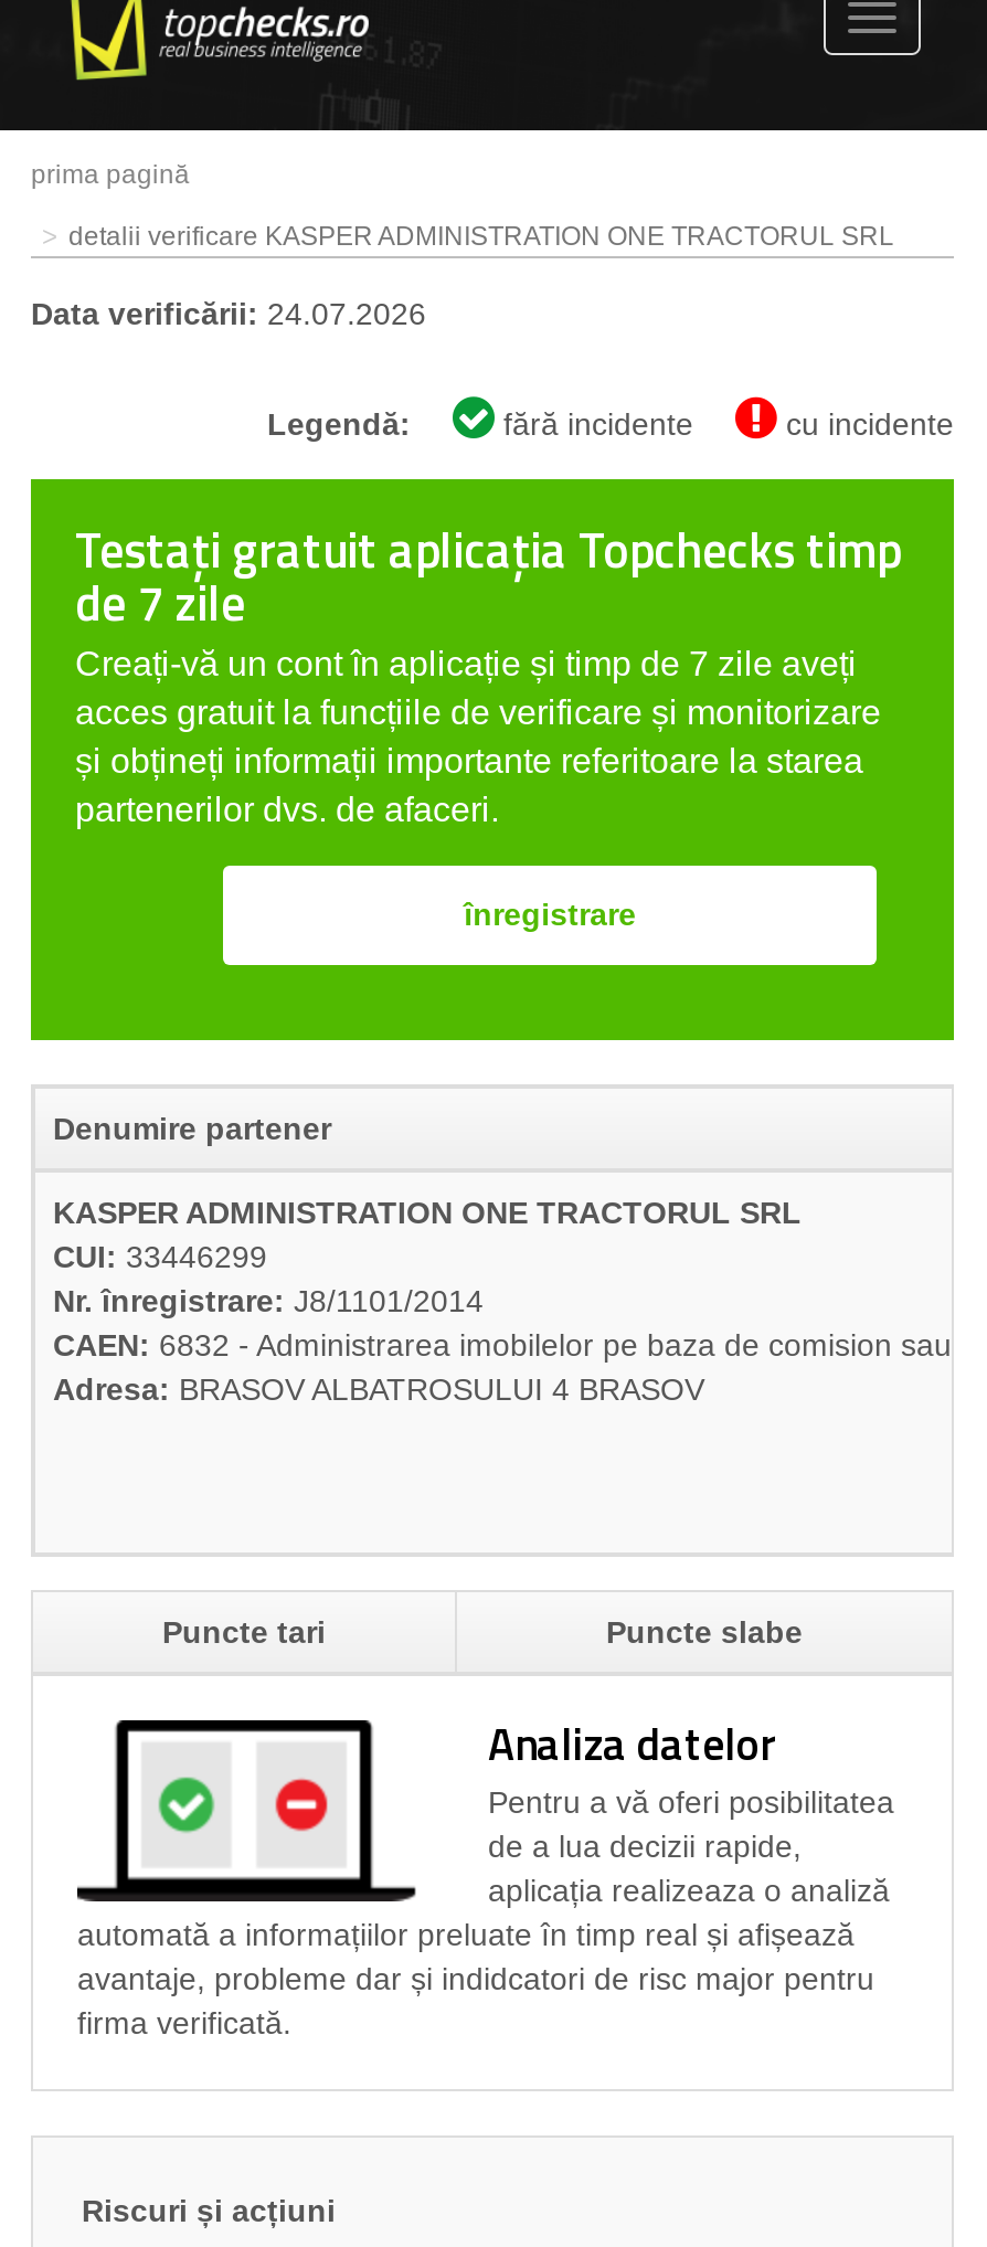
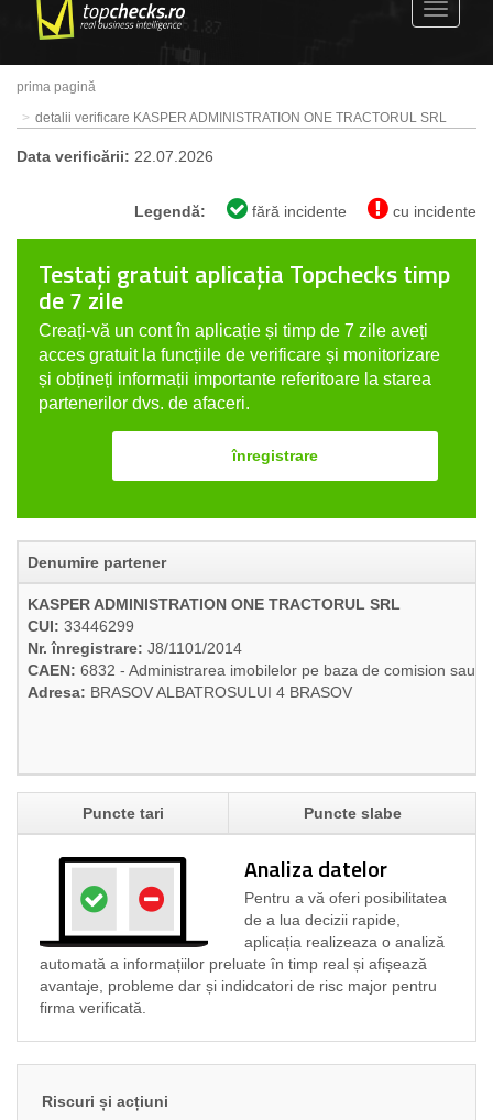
- Data verificării: 24.07.2026
+ Data verificării: 22.07.2026
